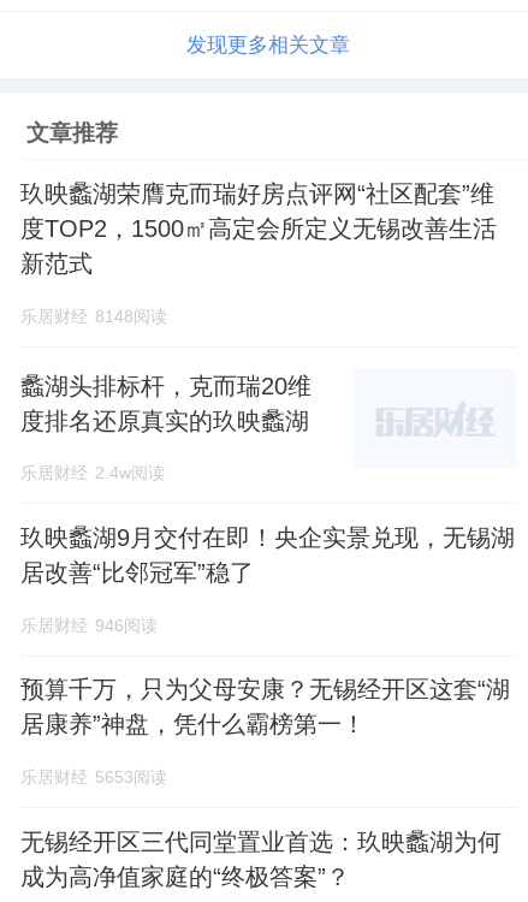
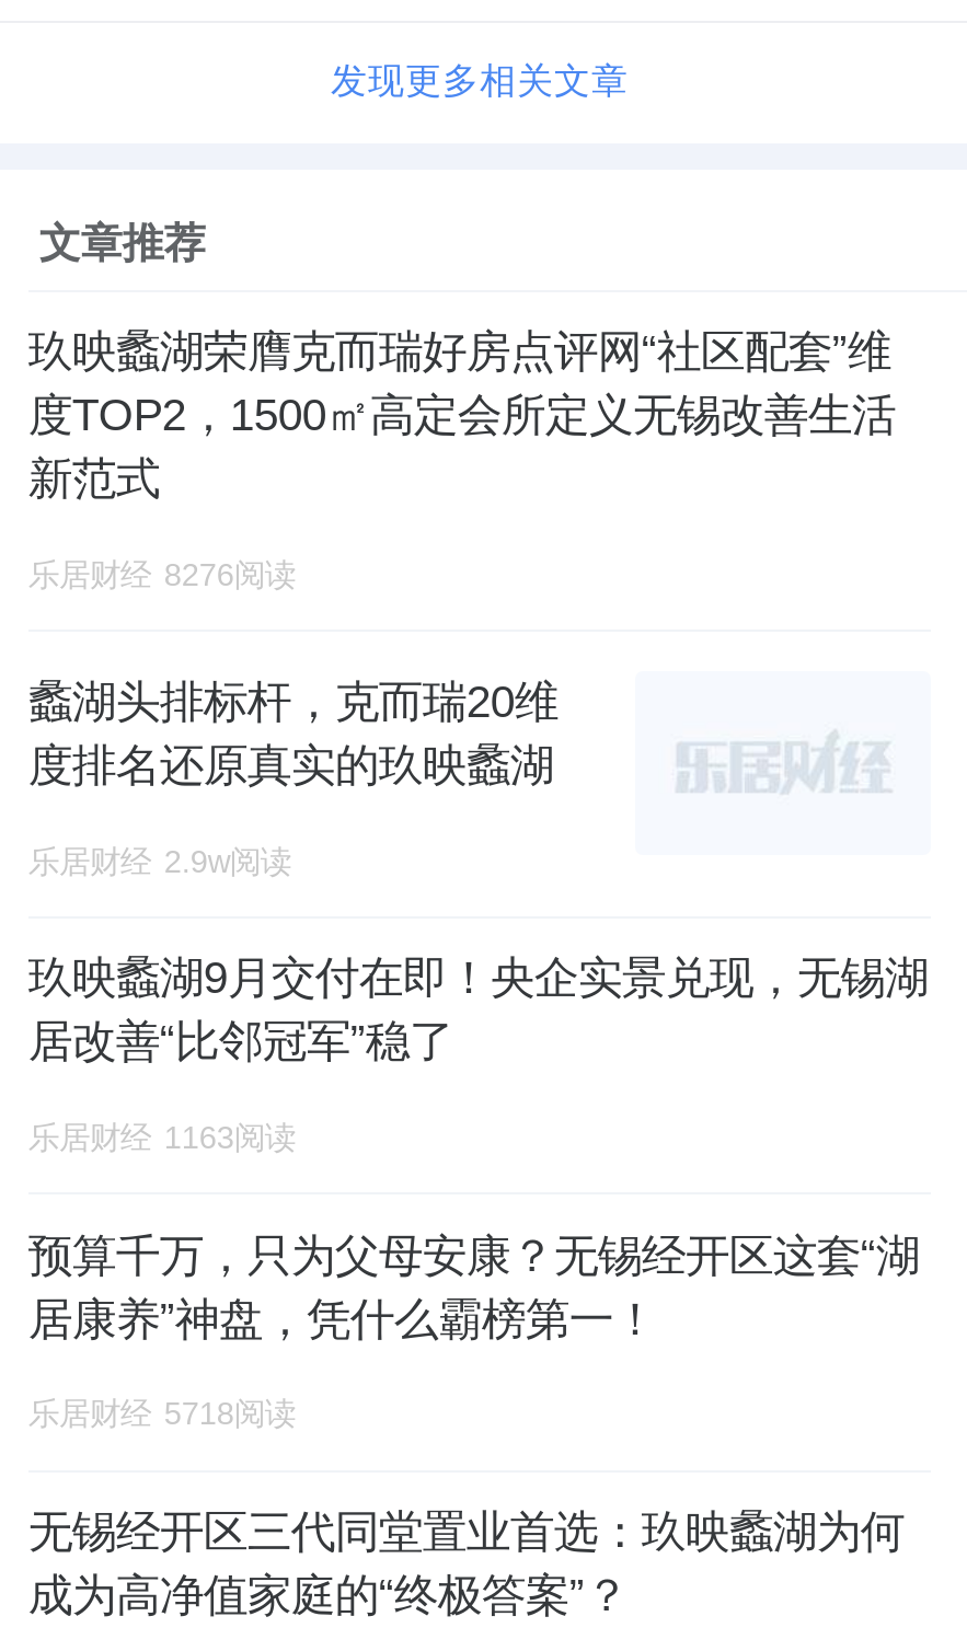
- 乐居财经 8148阅读
+ 乐居财经 8276阅读

- 乐居财经 2.4w阅读
+ 乐居财经 2.9w阅读

- 乐居财经 946阅读
+ 乐居财经 1163阅读

- 乐居财经 5653阅读
+ 乐居财经 5718阅读
